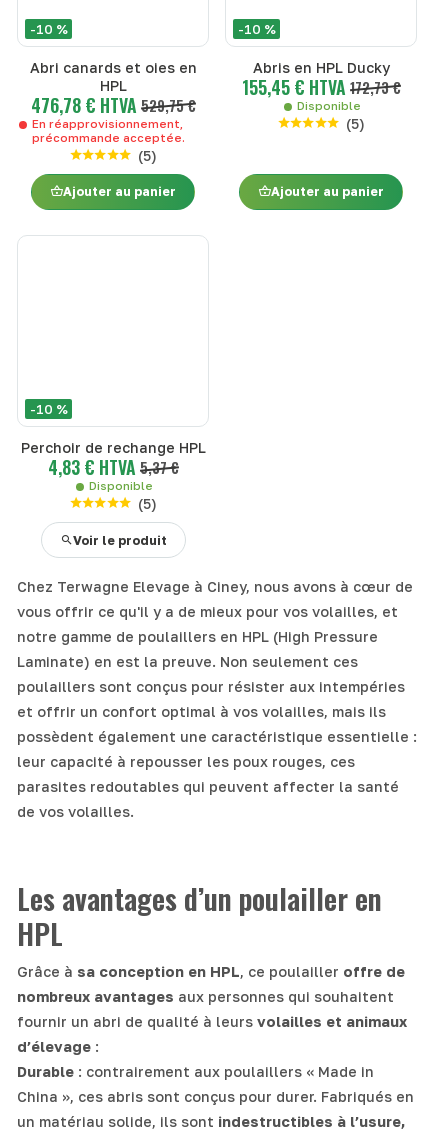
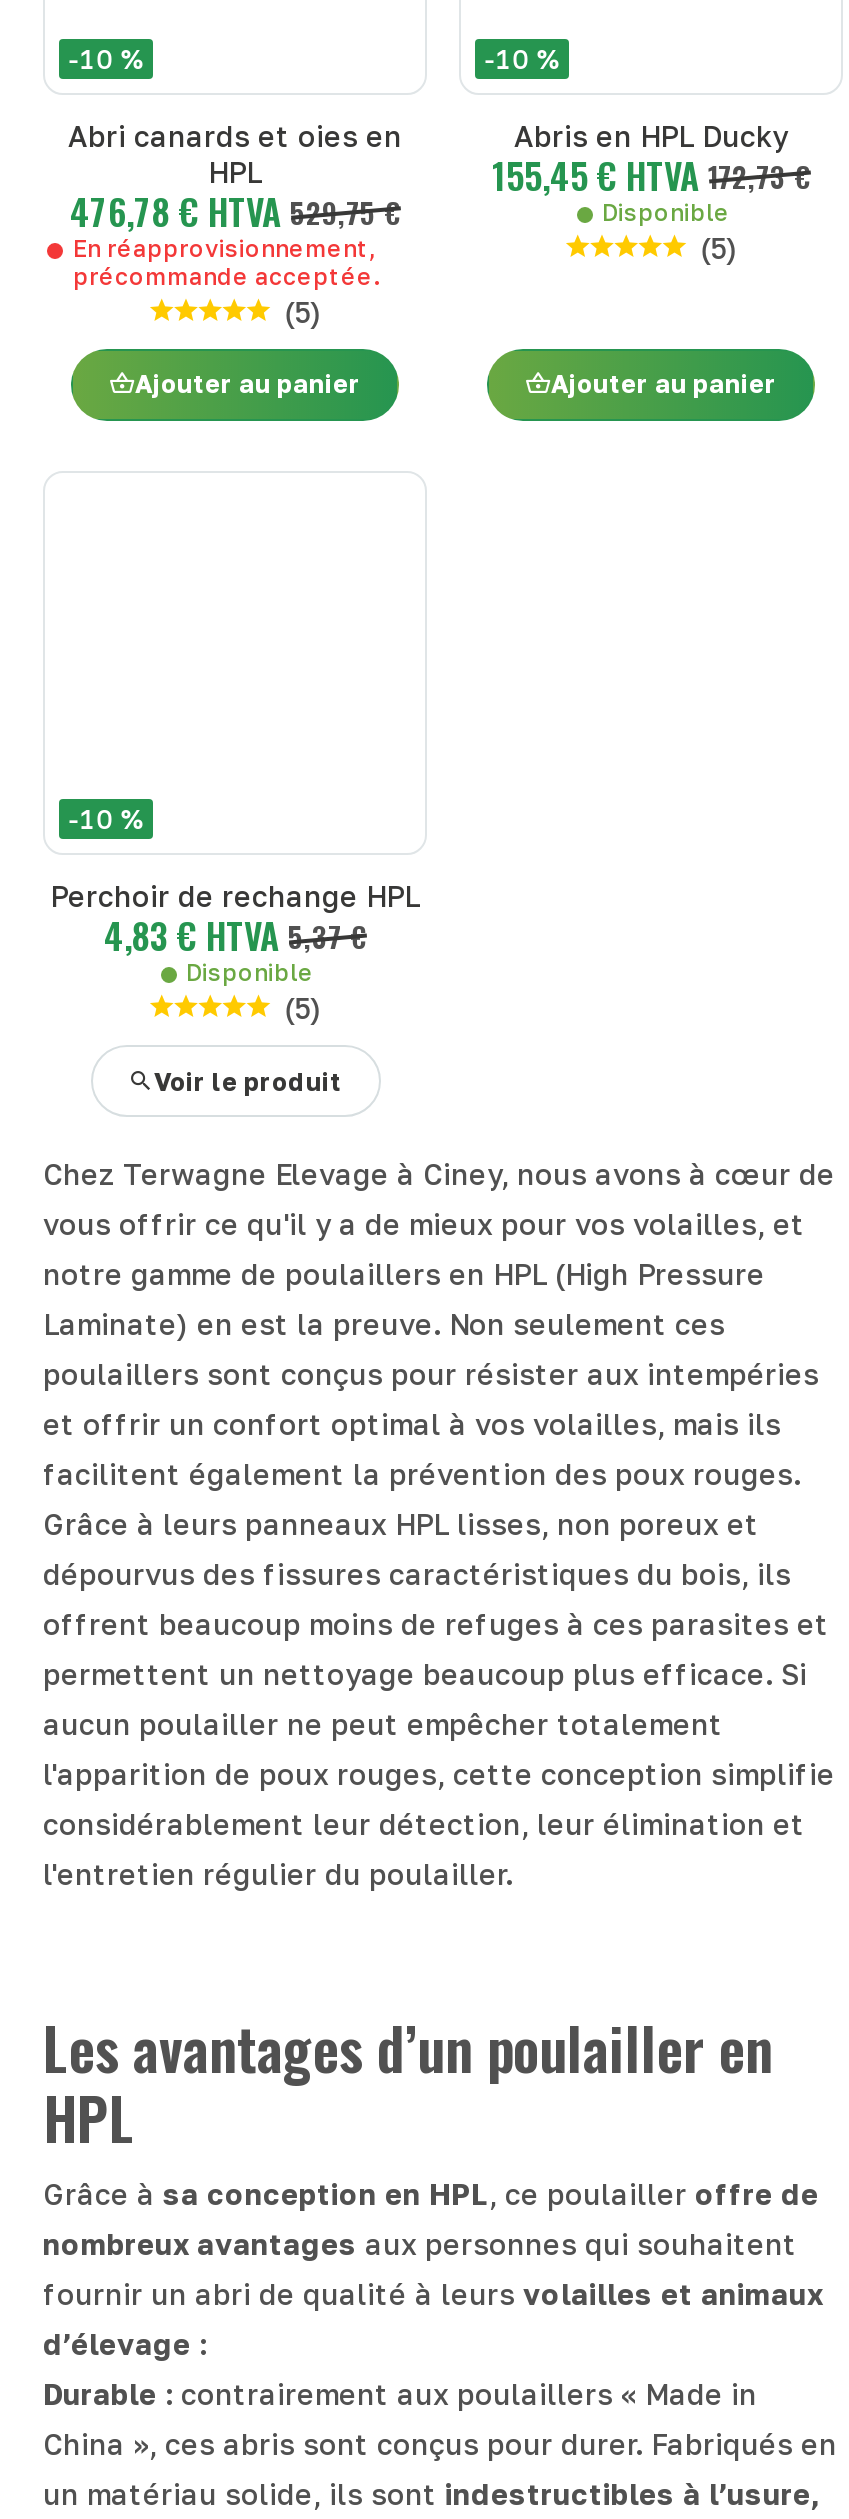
- possèdent également une caractéristique essentielle :
- leur capacité à repousser les poux rouges, ces
- parasites redoutables qui peuvent affecter la santé
- de vos volailles.
+ facilitent également la prévention des poux rouges.
+ Grâce à leurs panneaux HPL lisses, non poreux et
+ dépourvus des fissures caractéristiques du bois, ils
+ offrent beaucoup moins de refuges à ces parasites et
+ permettent un nettoyage beaucoup plus efficace. Si
+ aucun poulailler ne peut empêcher totalement
+ l'apparition de poux rouges, cette conception simplifie
+ considérablement leur détection, leur élimination et
+ l'entretien régulier du poulailler.
